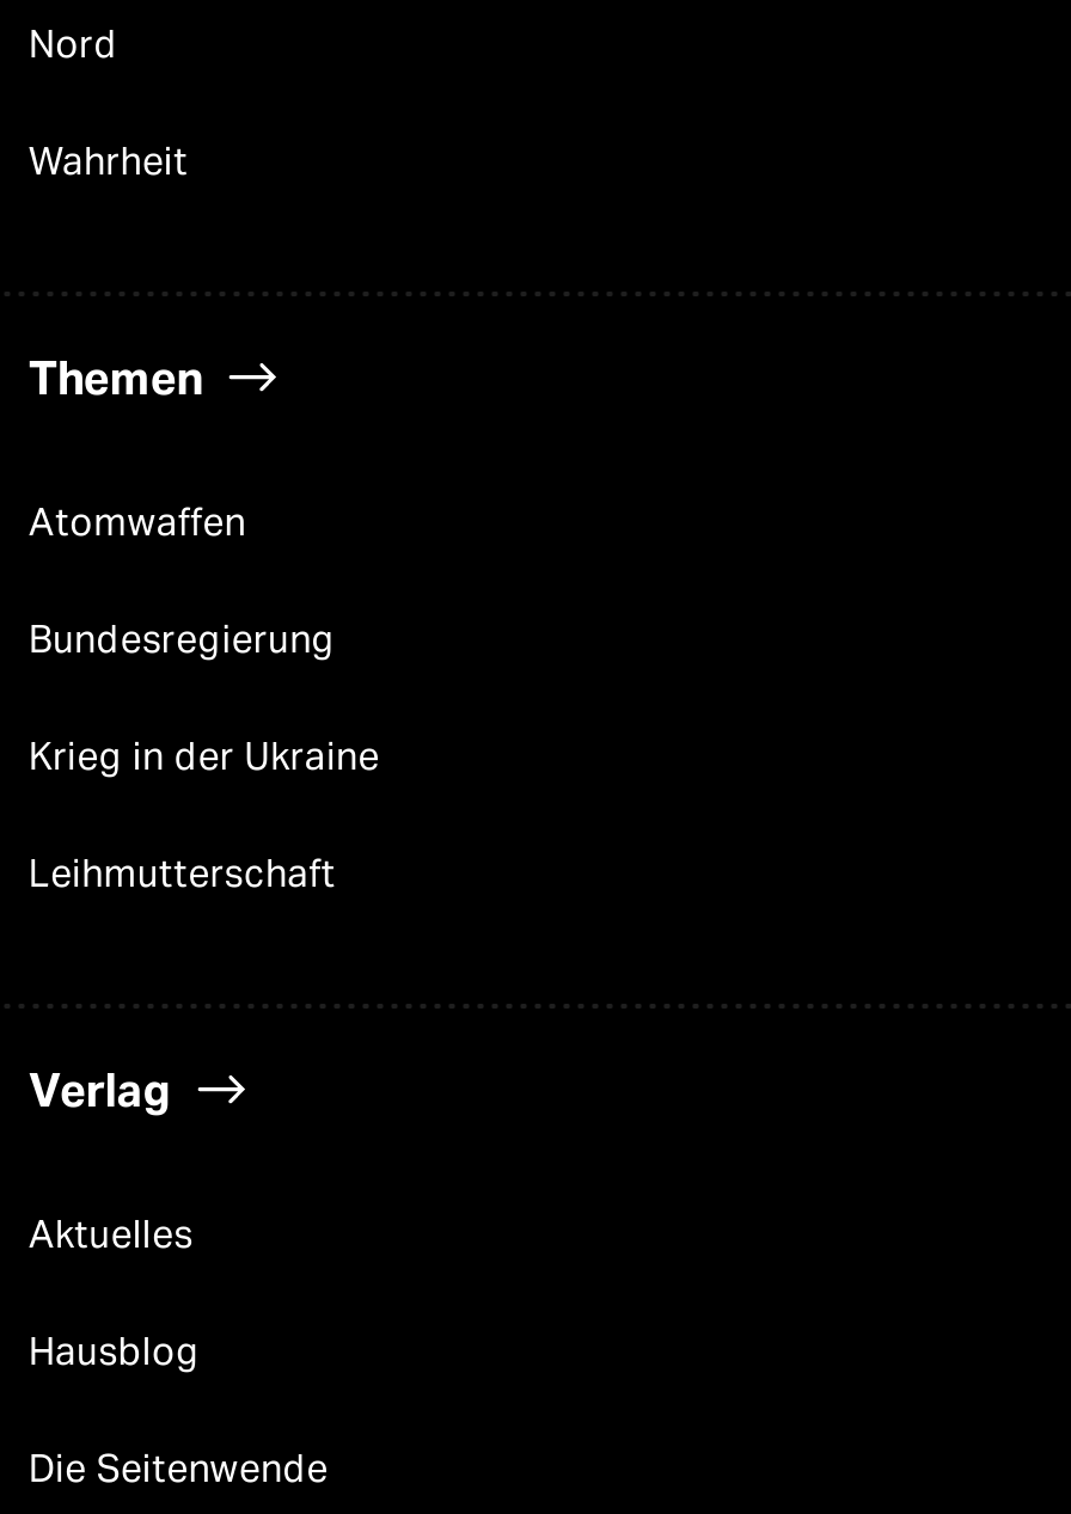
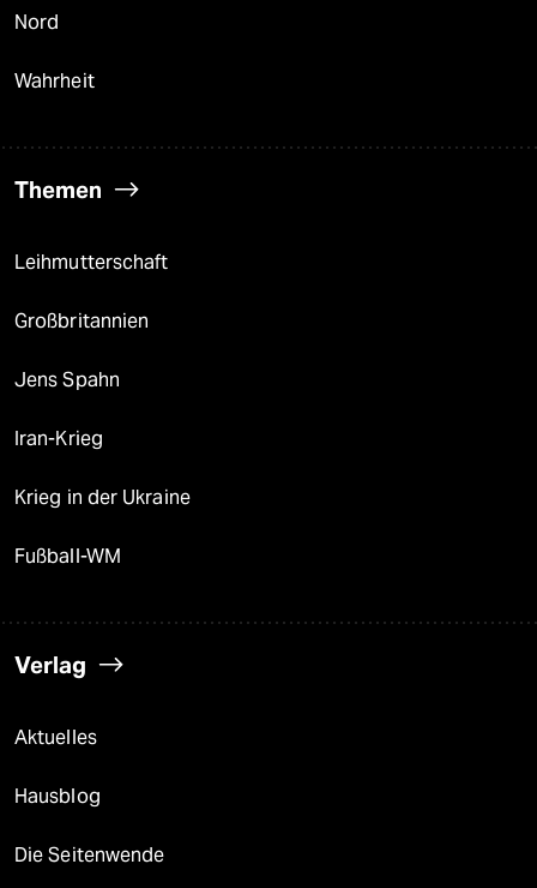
- Atomwaffen
- Bundesregierung

moved down: Krieg in der Ukraine

moved up: Leihmutterschaft

+ Großbritannien
+ Jens Spahn
+ Iran-Krieg
+ Fußball-WM
